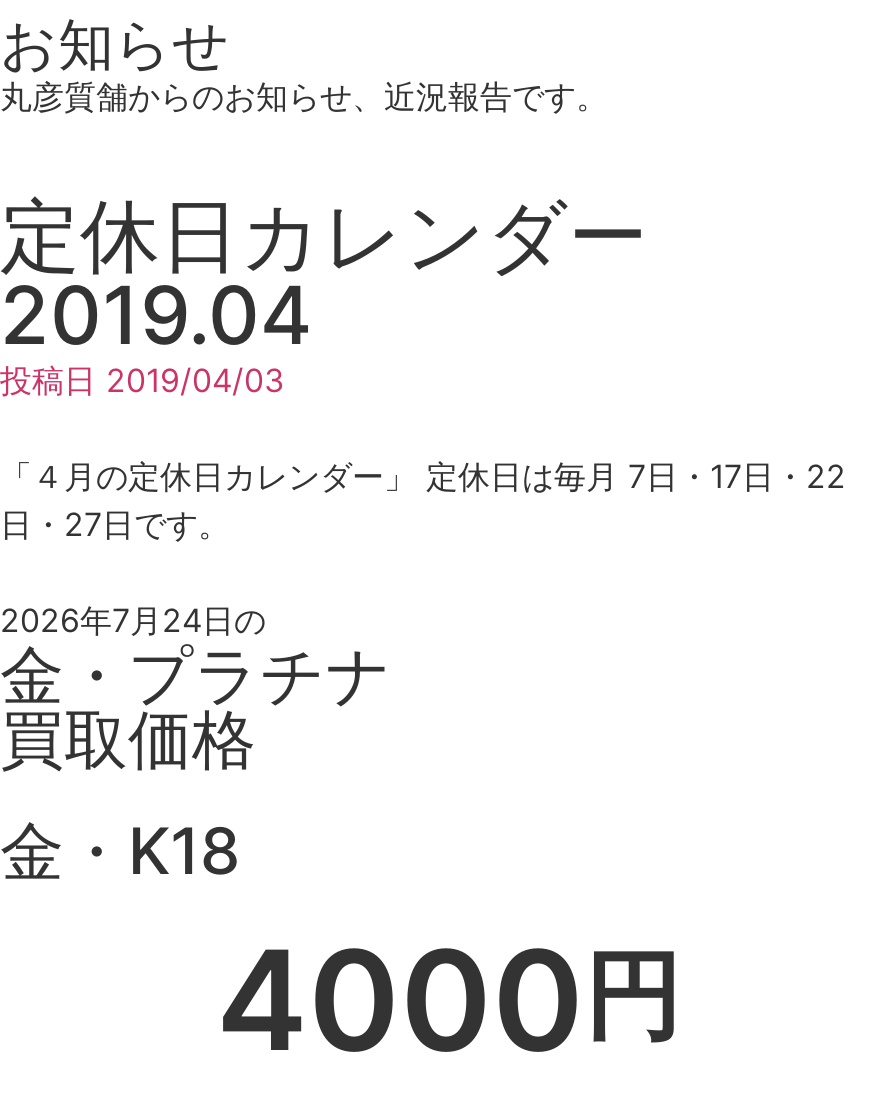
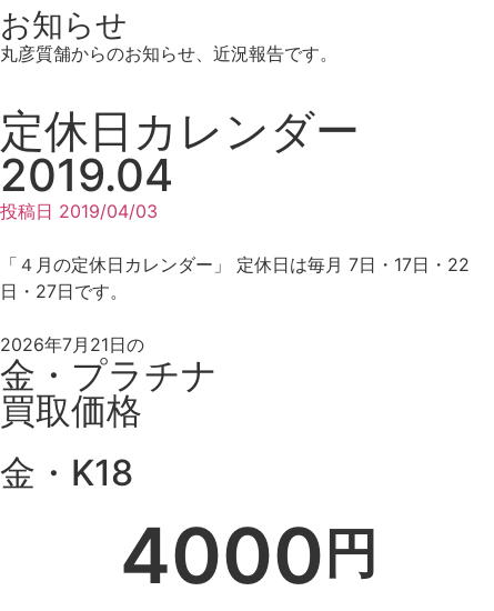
- 2026年7月24日の
+ 2026年7月21日の
